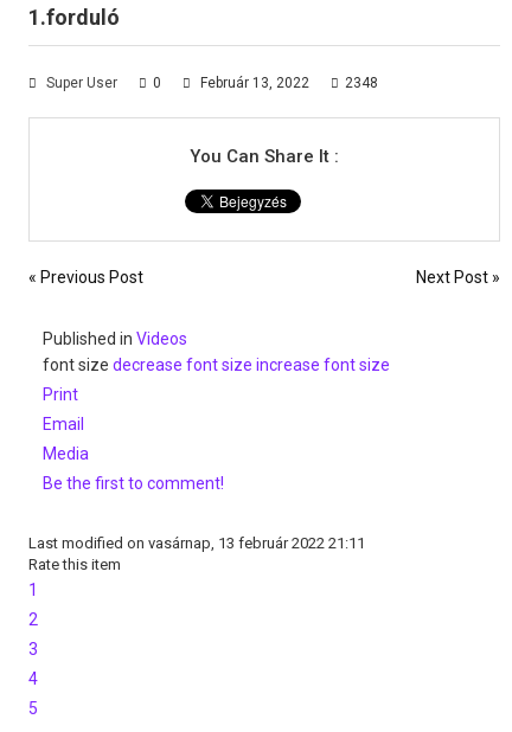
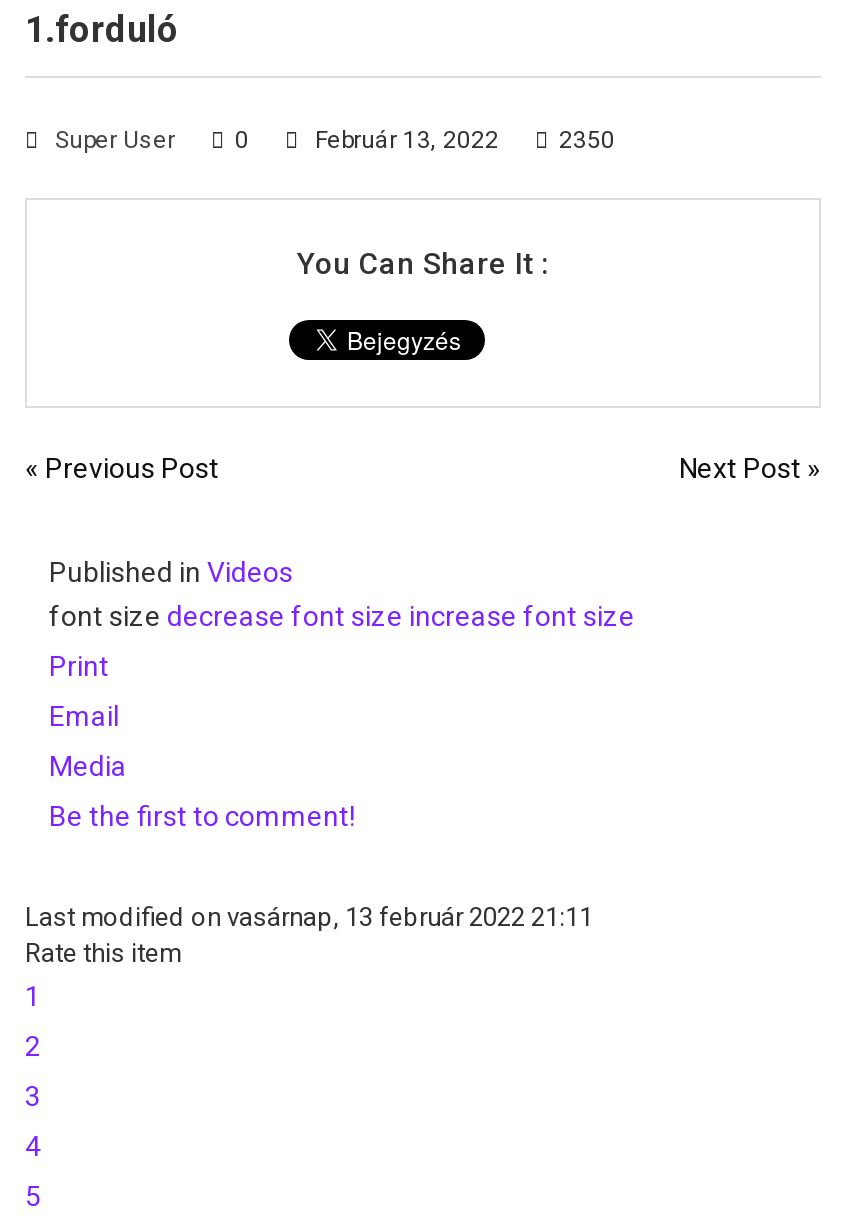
- 2348
+ 2350
